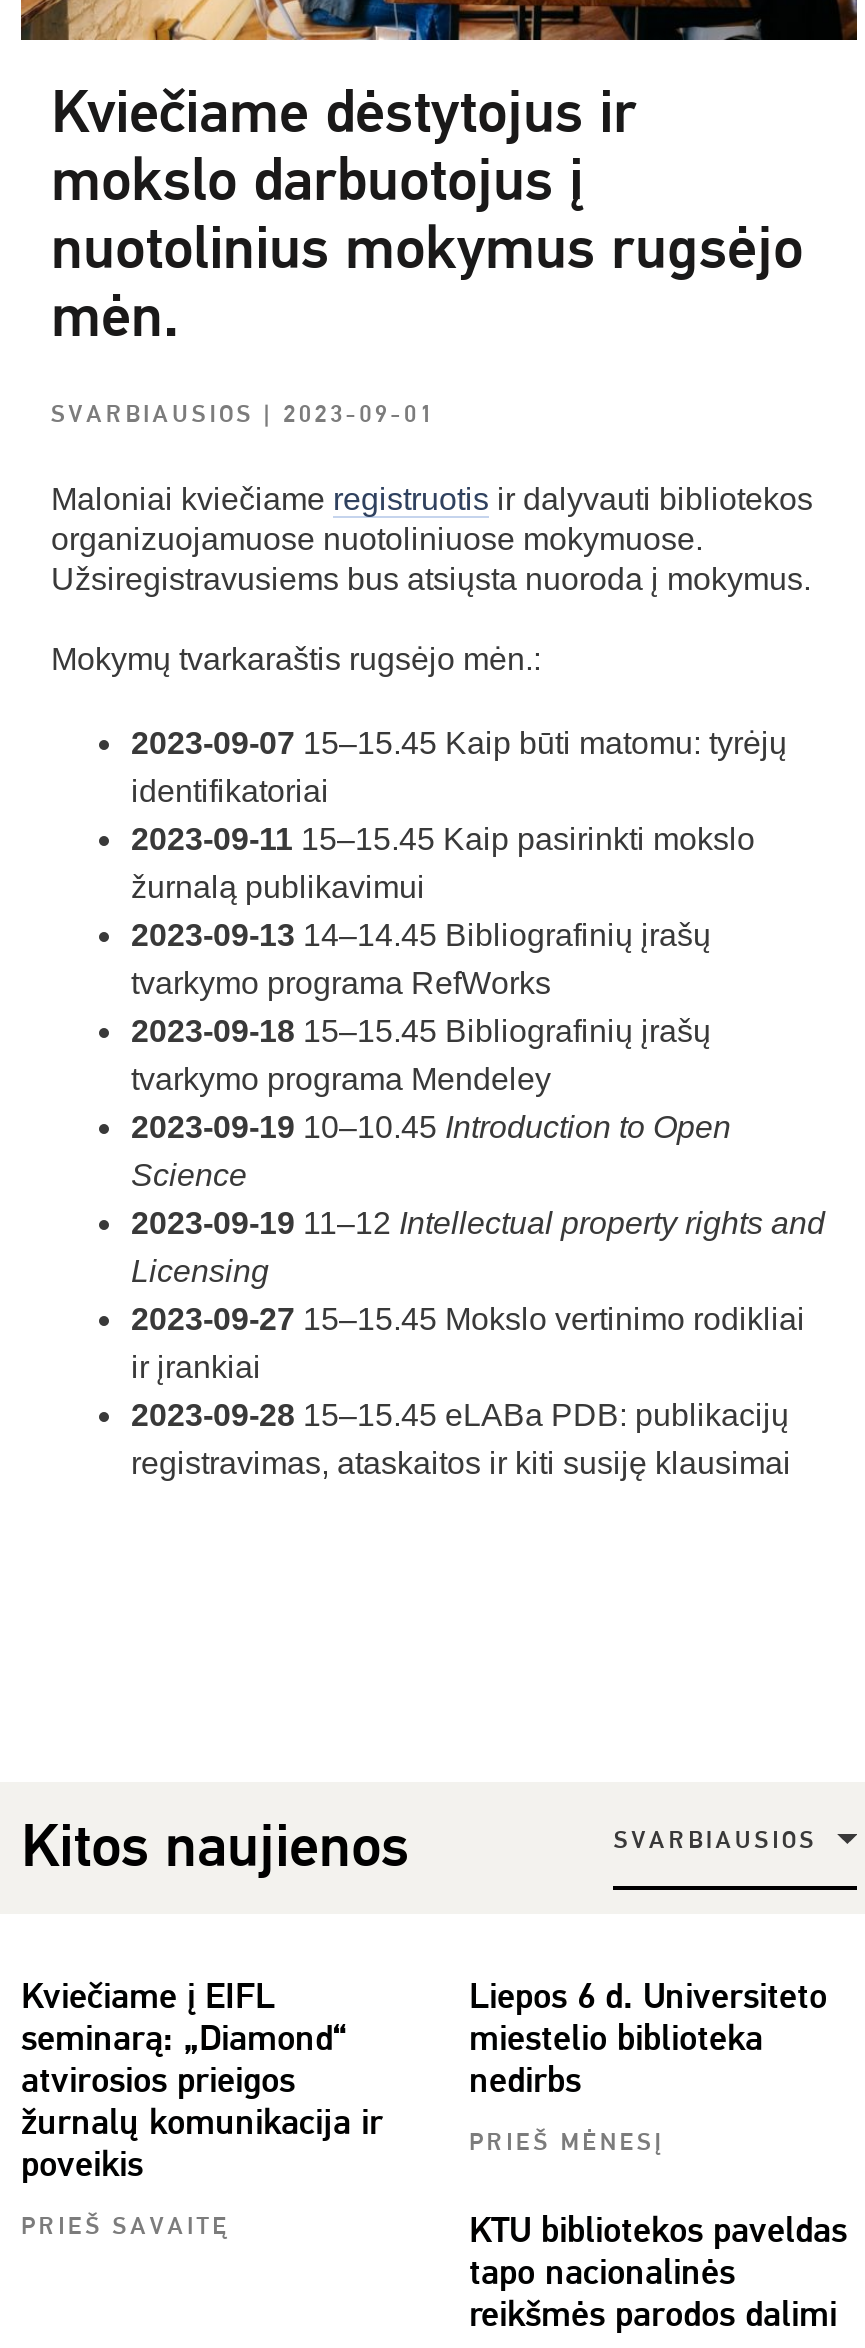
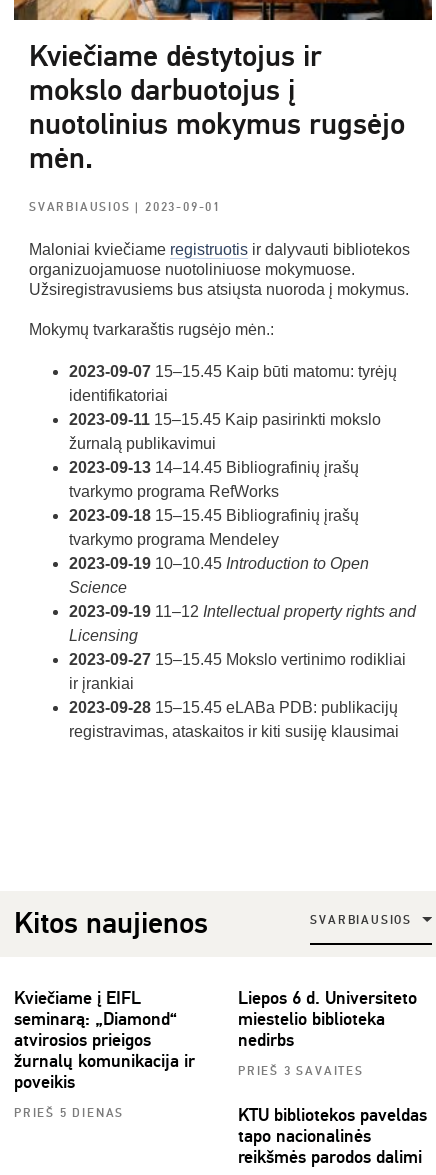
- PRIEŠ MĖNESĮ
+ PRIEŠ 3 SAVAITES

- PRIEŠ SAVAITĘ
+ PRIEŠ 5 DIENAS
